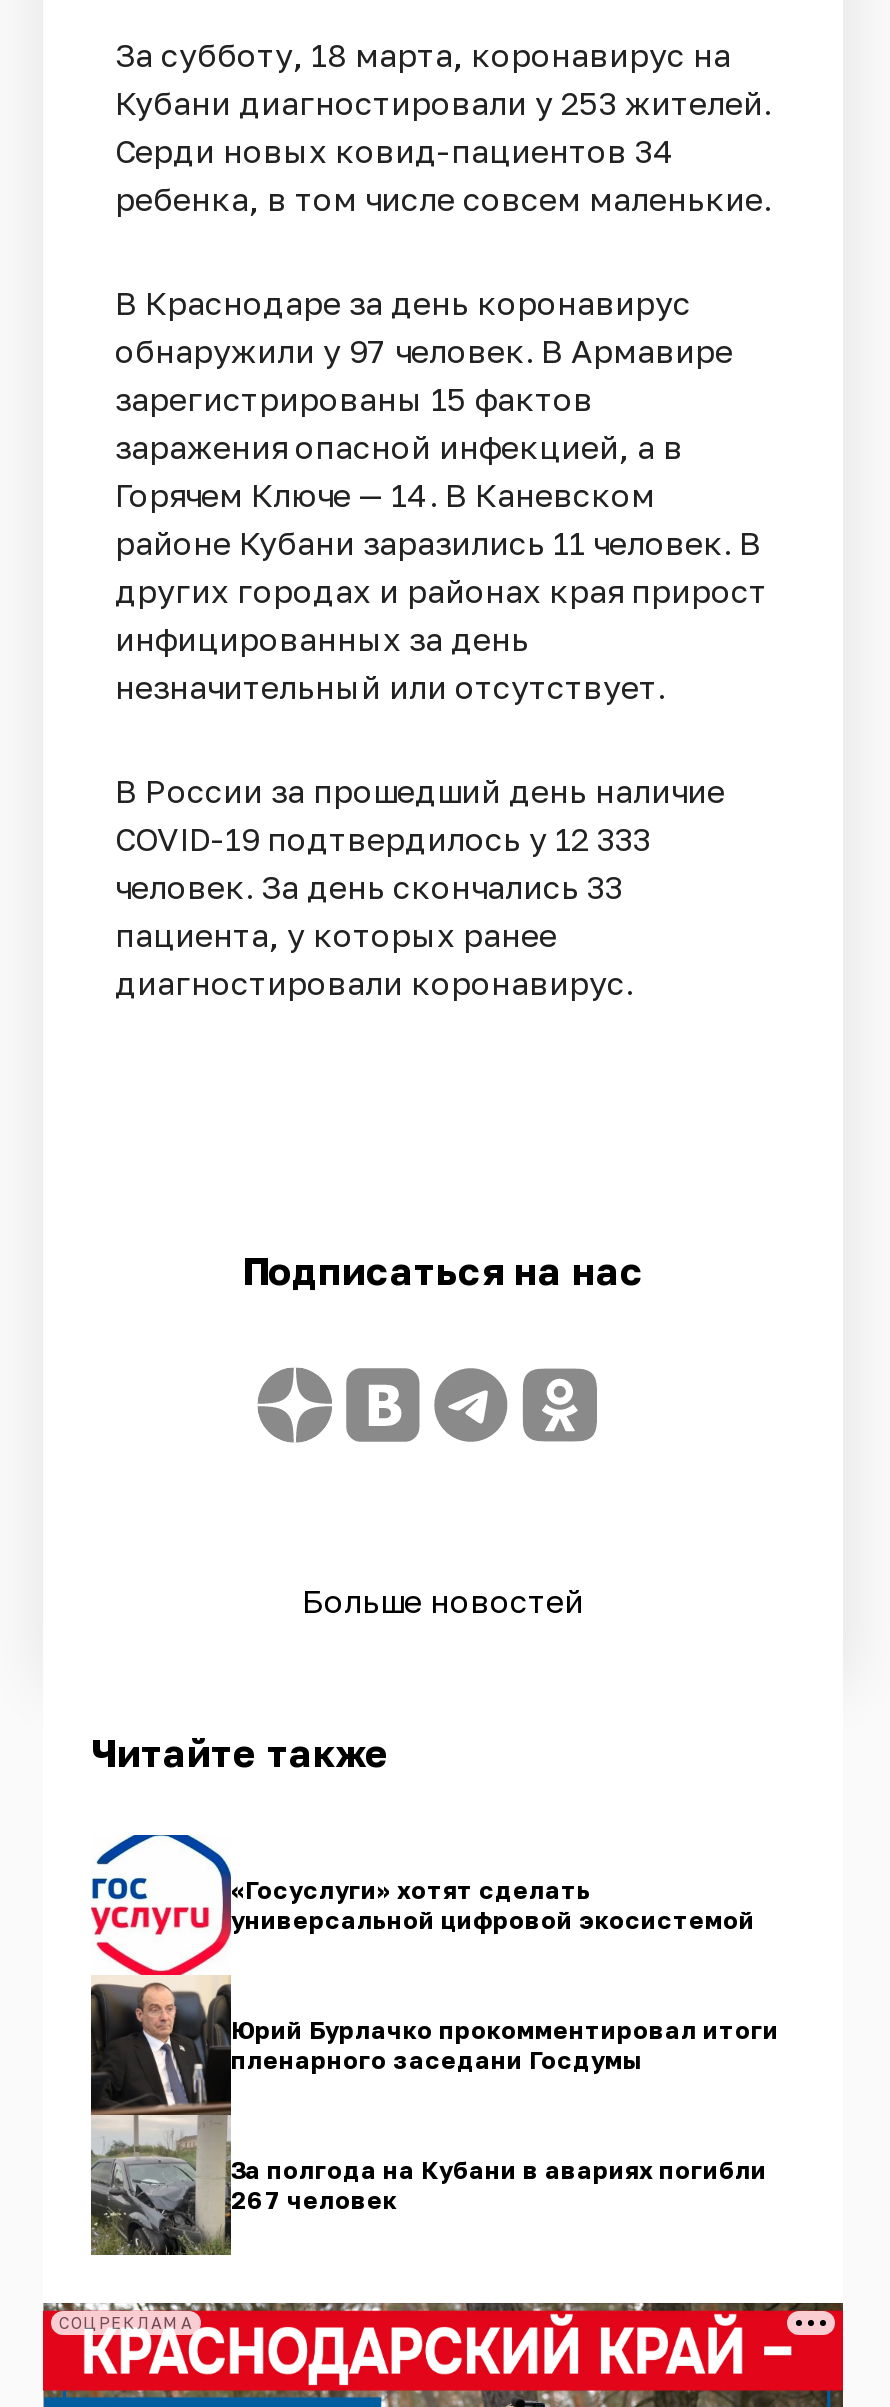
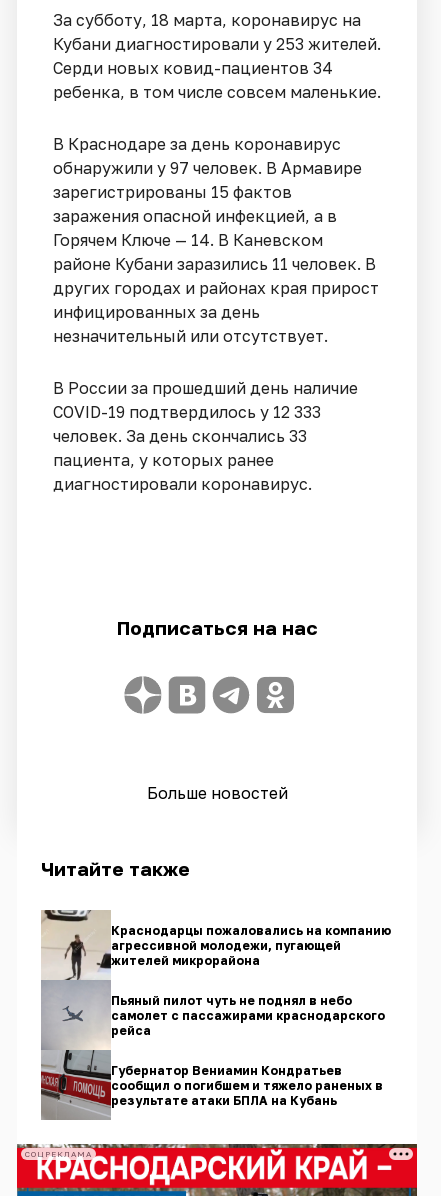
- [image]
- «Госуслуги» хотят сделать
- универсальной цифровой экосистемой
+ [image]
+ Краснодарцы пожаловались на компанию
+ агрессивной молодежи, пугающей
+ жителей микрорайона

- Юрий Бурлачко прокомментировал итоги
- пленарного заседани Госдумы
+ Пьяный пилот чуть не поднял в небо
+ самолет с пассажирами краснодарского
+ рейса

- За полгода на Кубани в авариях погибли
- 267 человек
+ Губернатор Вениамин Кондратьев
+ сообщил о погибшем и тяжело раненых в
+ результате атаки БПЛА на Кубань
